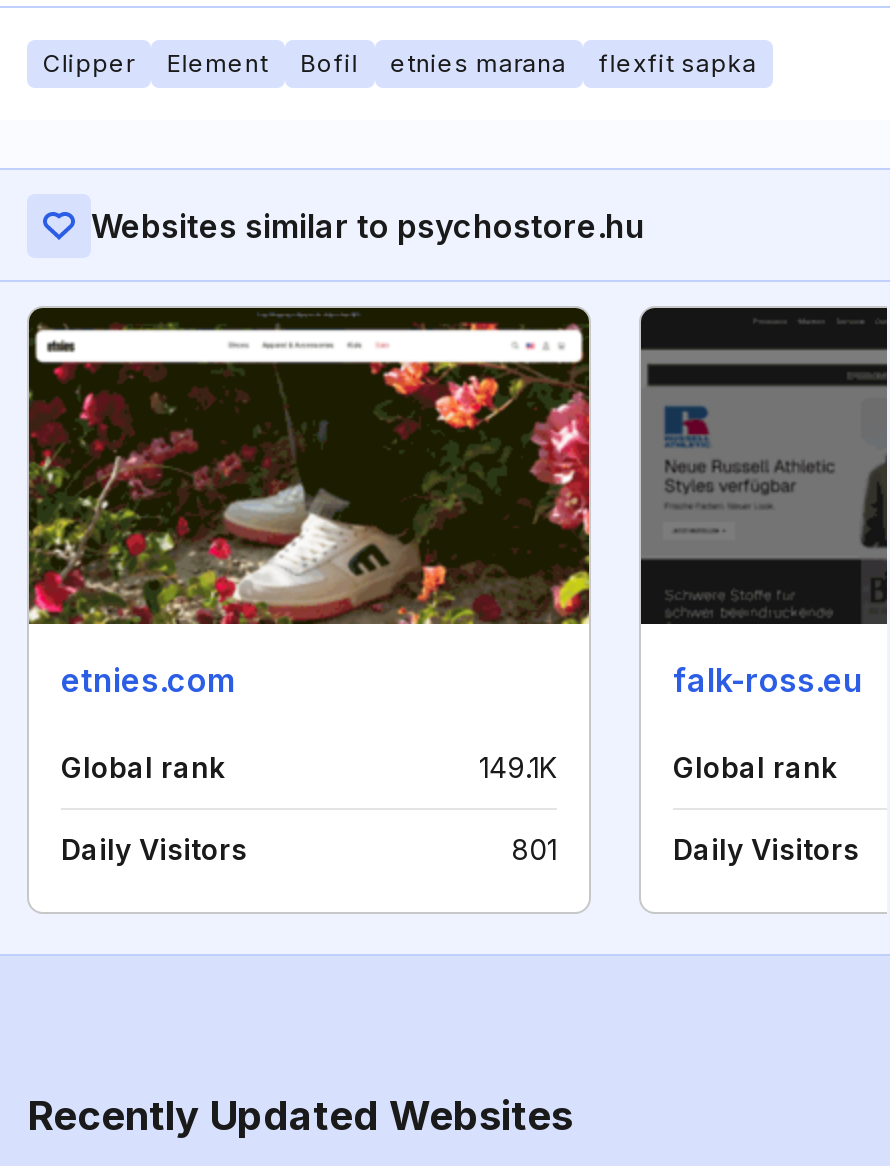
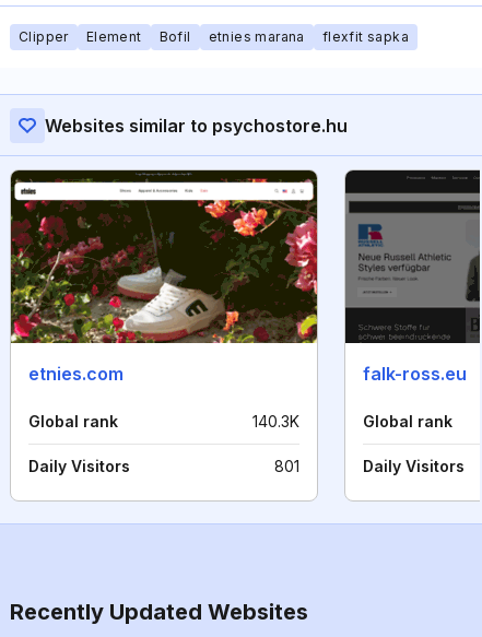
- 149.1K
+ 140.3K
